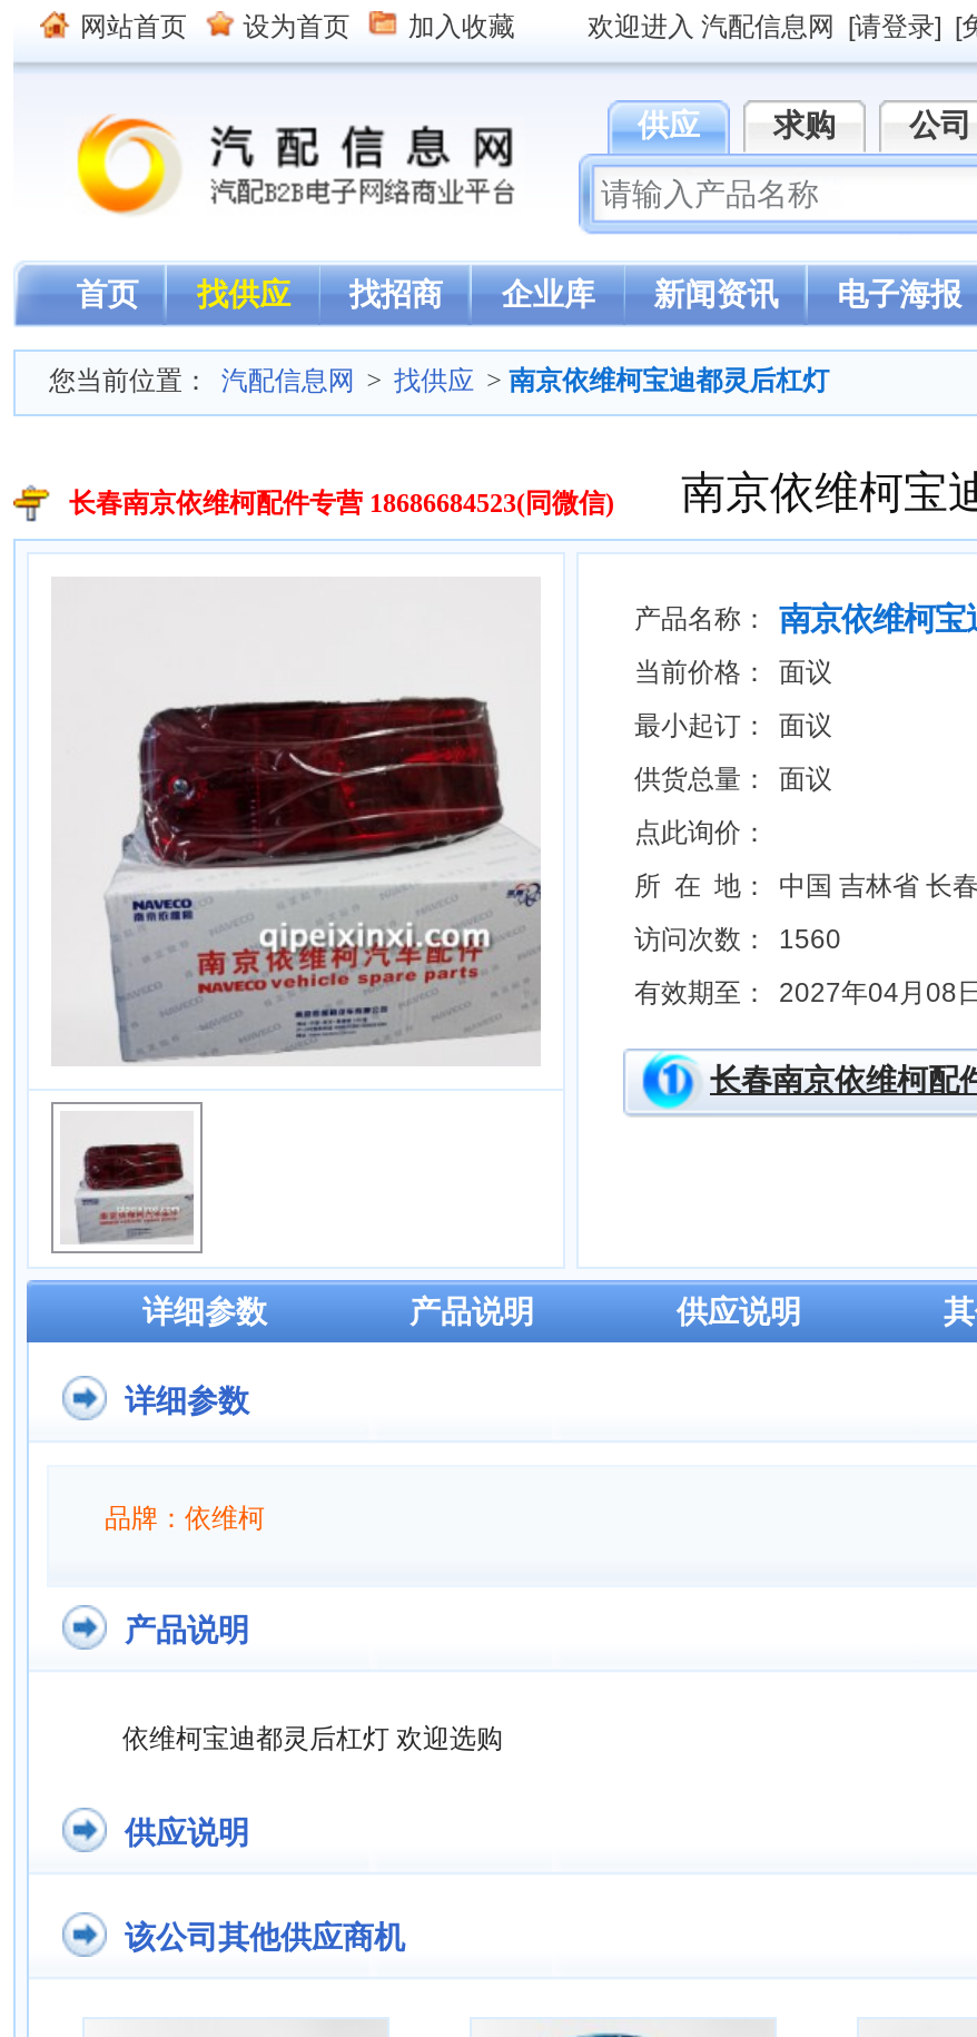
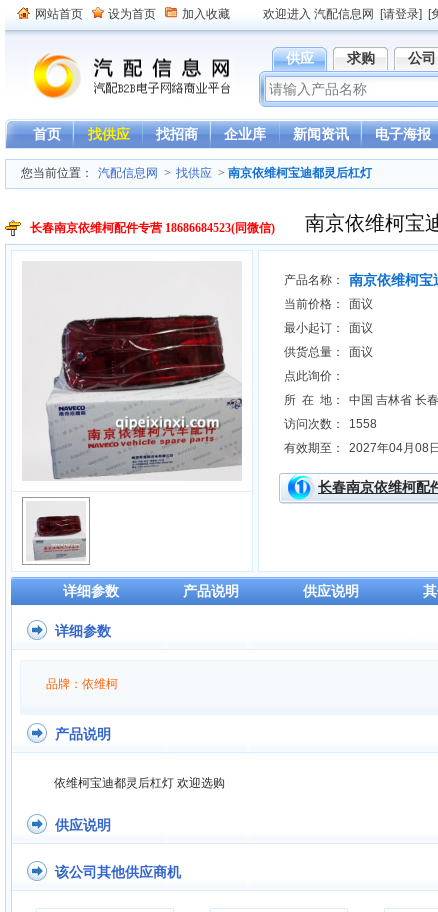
- 访问次数： 1560
+ 访问次数： 1558
